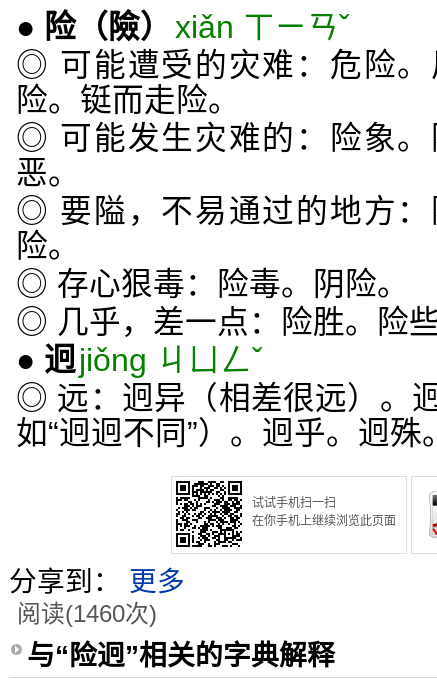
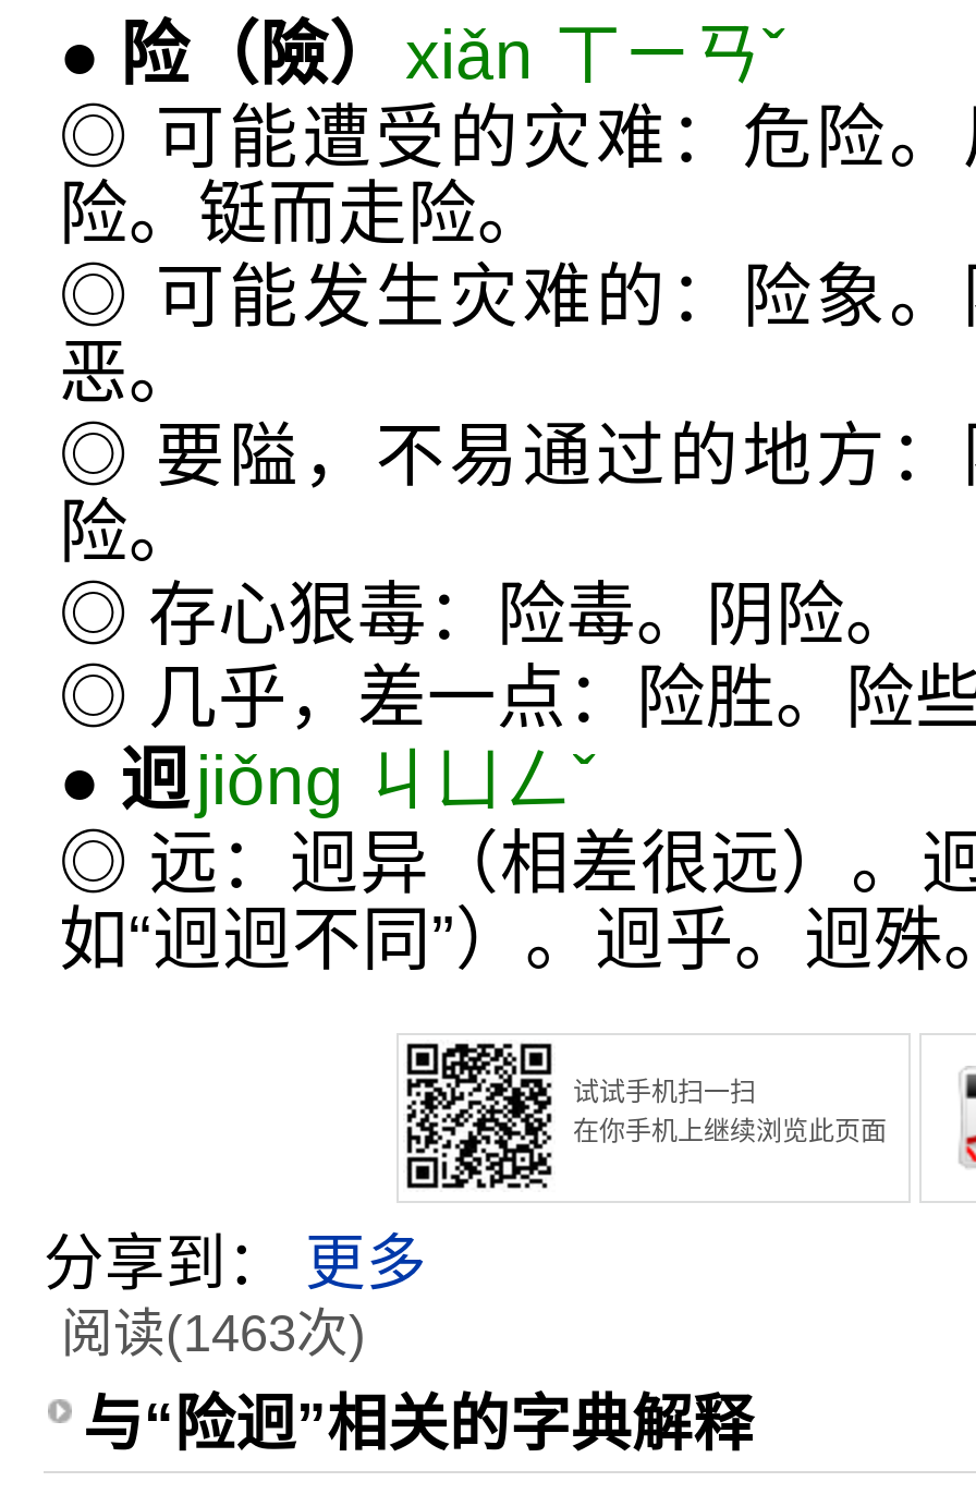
- 阅读(1460次)
+ 阅读(1463次)
